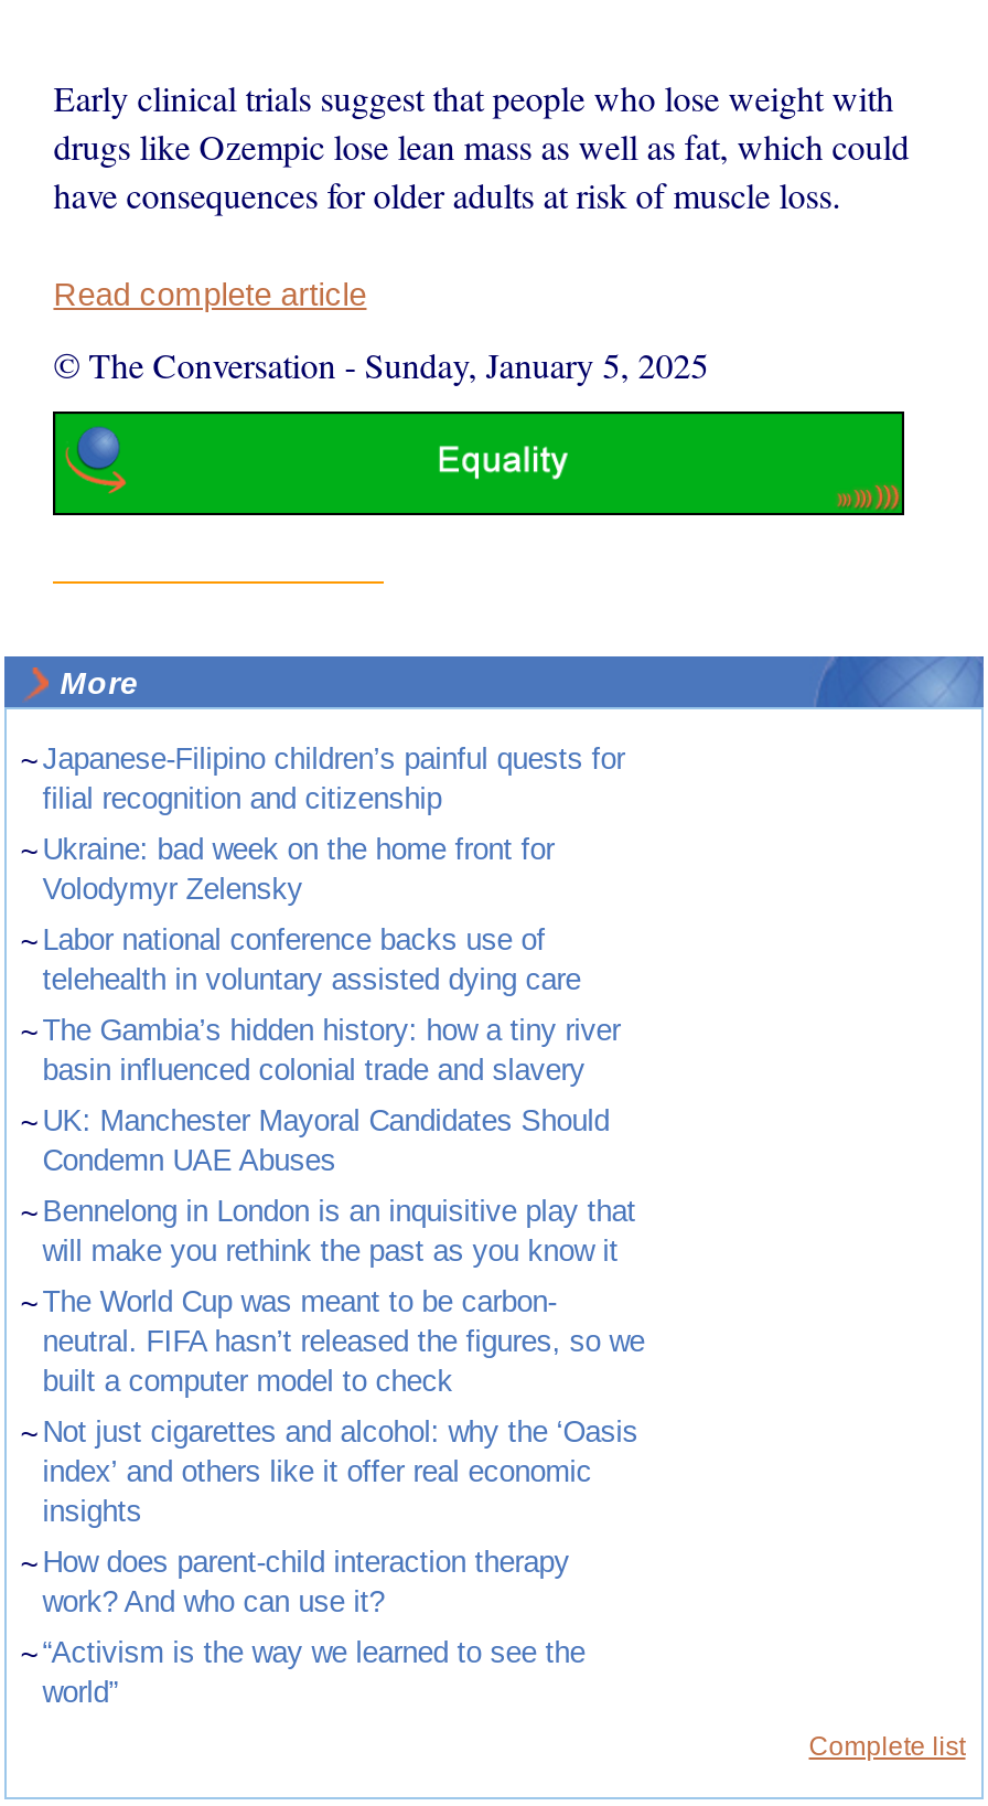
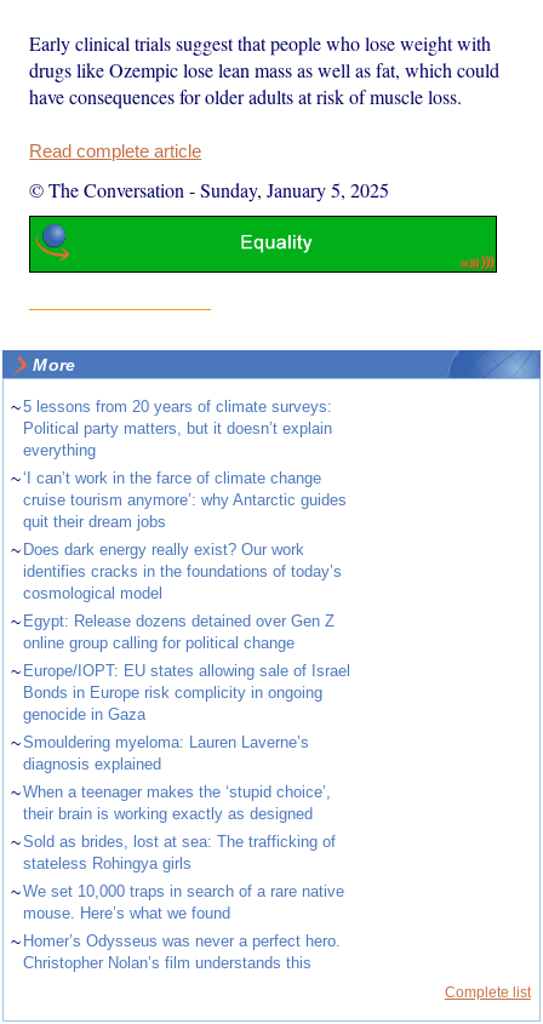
- ~ Japanese-Filipino children’s painful quests for
- filial recognition and citizenship
+ ~ 5 lessons from 20 years of climate surveys:
+ Political party matters, but it doesn’t explain
+ everything

- ~ Ukraine: bad week on the home front for
- Volodymyr Zelensky
+ ~ ‘I can’t work in the farce of climate change
+ cruise tourism anymore’: why Antarctic guides
+ quit their dream jobs

- ~ Labor national conference backs use of
- telehealth in voluntary assisted dying care
+ ~ Does dark energy really exist? Our work
+ identifies cracks in the foundations of today’s
+ cosmological model

- ~ The Gambia’s hidden history: how a tiny river
- basin influenced colonial trade and slavery
+ ~ Egypt: Release dozens detained over Gen Z
+ online group calling for political change

- ~ UK: Manchester Mayoral Candidates Should
- Condemn UAE Abuses
+ ~ Europe/IOPT: EU states allowing sale of Israel
+ Bonds in Europe risk complicity in ongoing
+ genocide in Gaza

- ~ Bennelong in London is an inquisitive play that
- will make you rethink the past as you know it
+ ~ Smouldering myeloma: Lauren Laverne’s
+ diagnosis explained

- ~ The World Cup was meant to be carbon-
- neutral. FIFA hasn’t released the figures, so we
- built a computer model to check
+ ~ When a teenager makes the ‘stupid choice’,
+ their brain is working exactly as designed

- ~ Not just cigarettes and alcohol: why the ‘Oasis
- index’ and others like it offer real economic
- insights
+ ~ Sold as brides, lost at sea: The trafficking of
+ stateless Rohingya girls

- ~ How does parent-child interaction therapy
- work? And who can use it?
+ ~ We set 10,000 traps in search of a rare native
+ mouse. Here’s what we found

- ~ “Activism is the way we learned to see the
- world”
+ ~ Homer’s Odysseus was never a perfect hero.
+ Christopher Nolan’s film understands this
